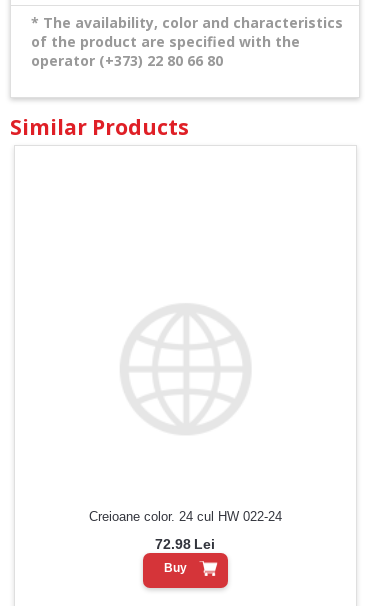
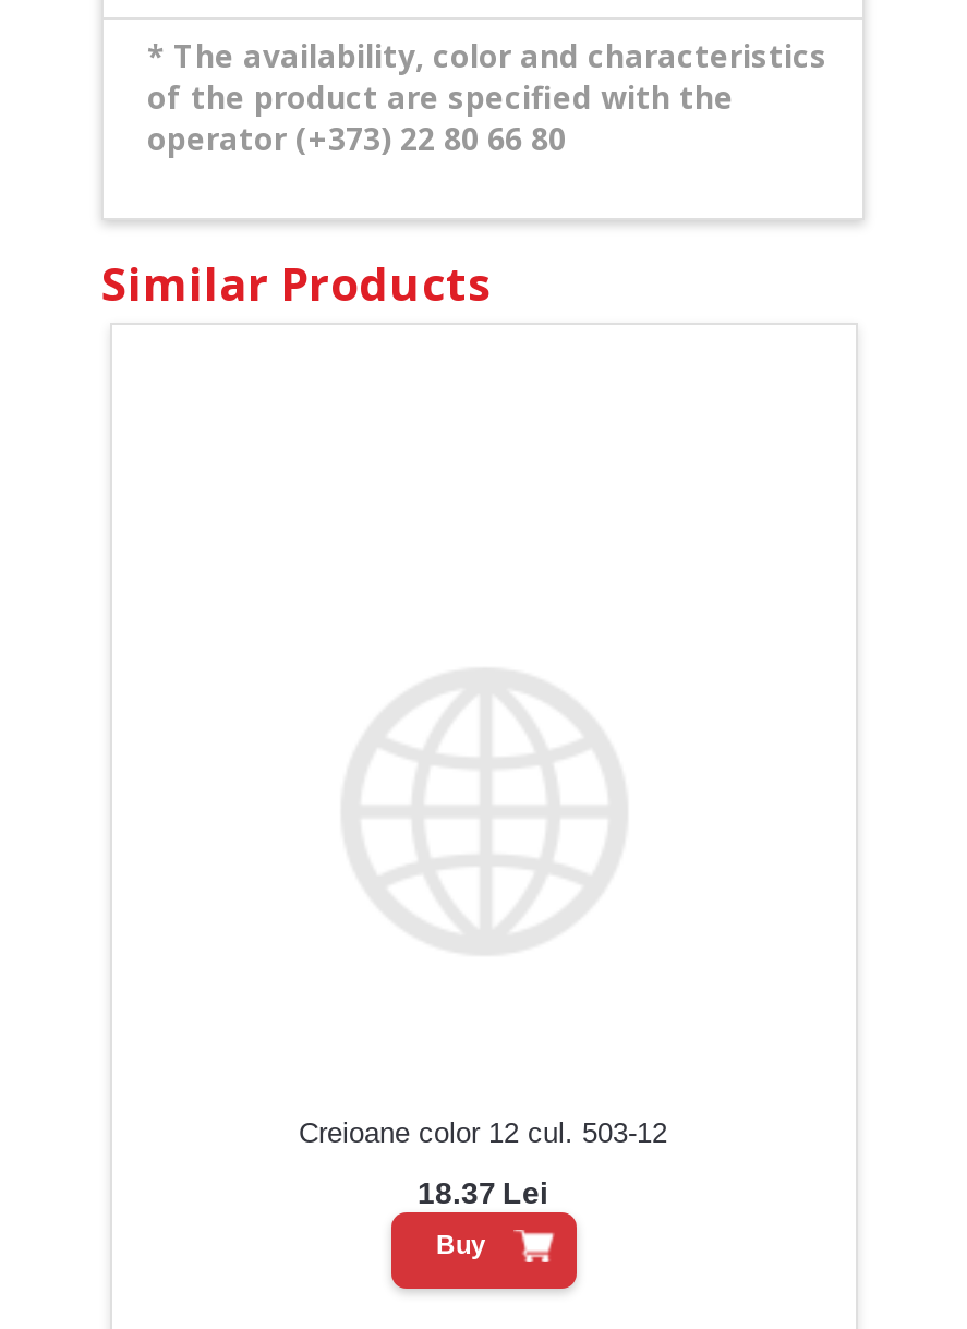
- Creioane color. 24 cul HW 022-24
+ Creioane color 12 cul. 503-12

- 72.98 Lei
+ 18.37 Lei
